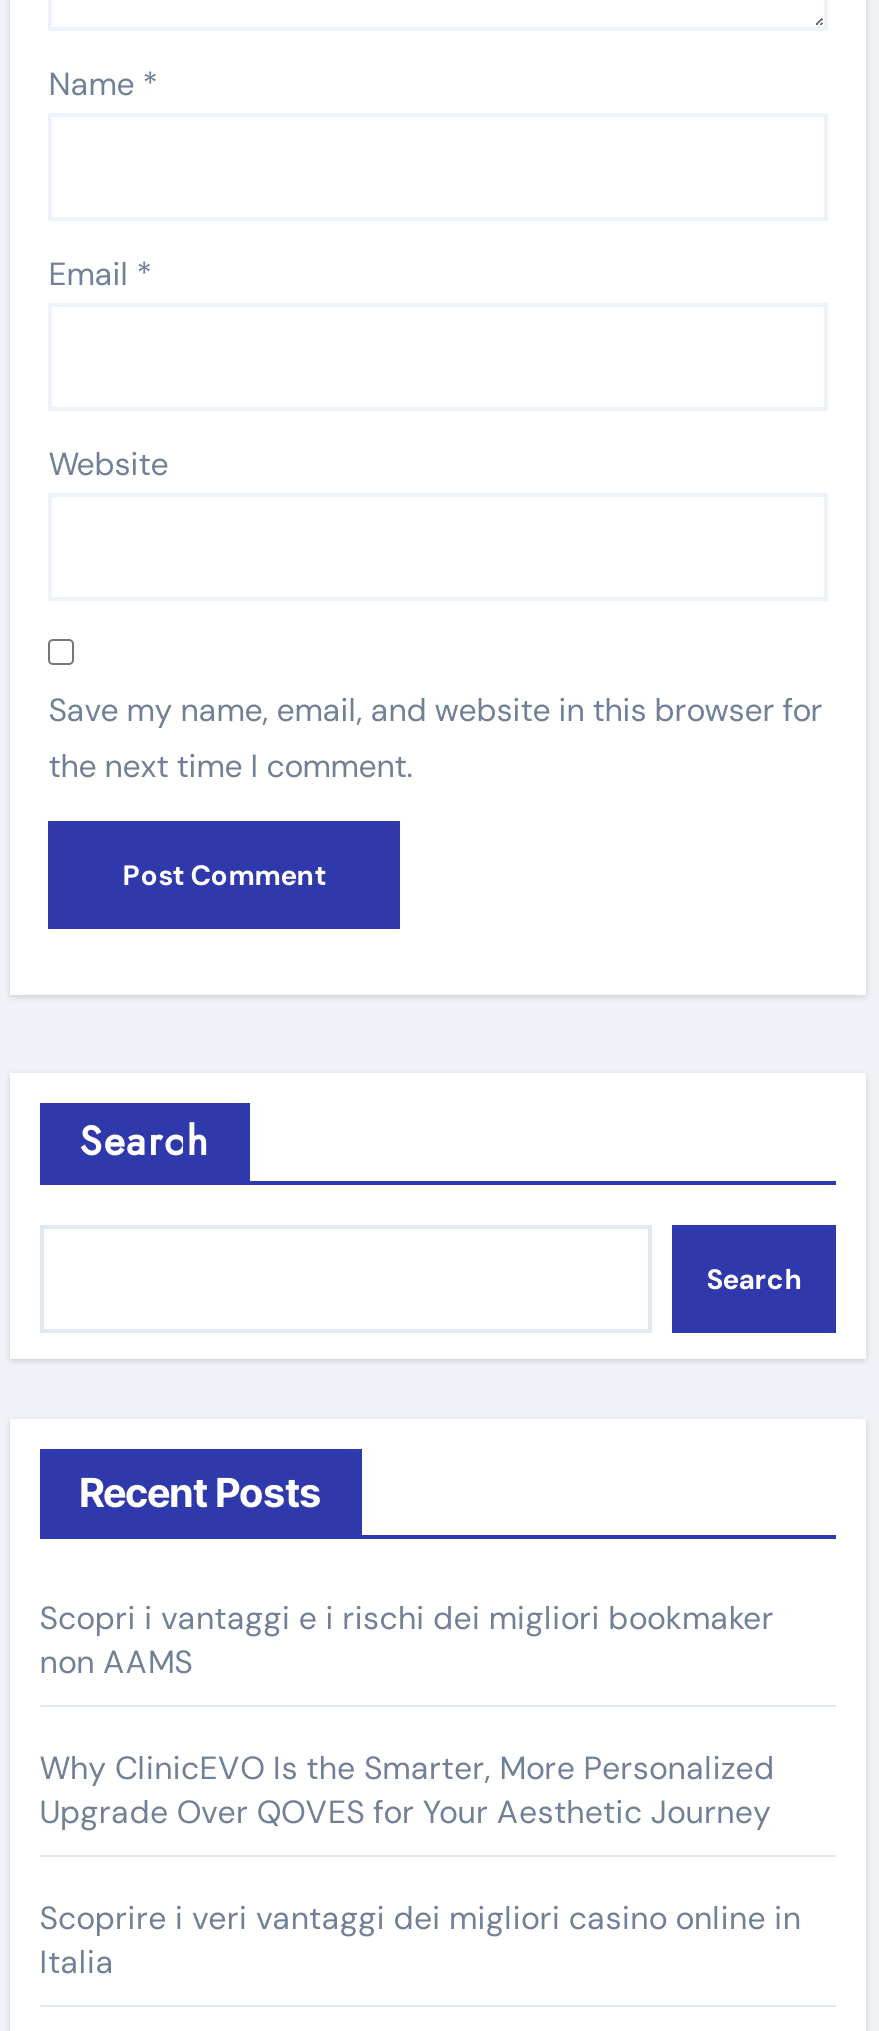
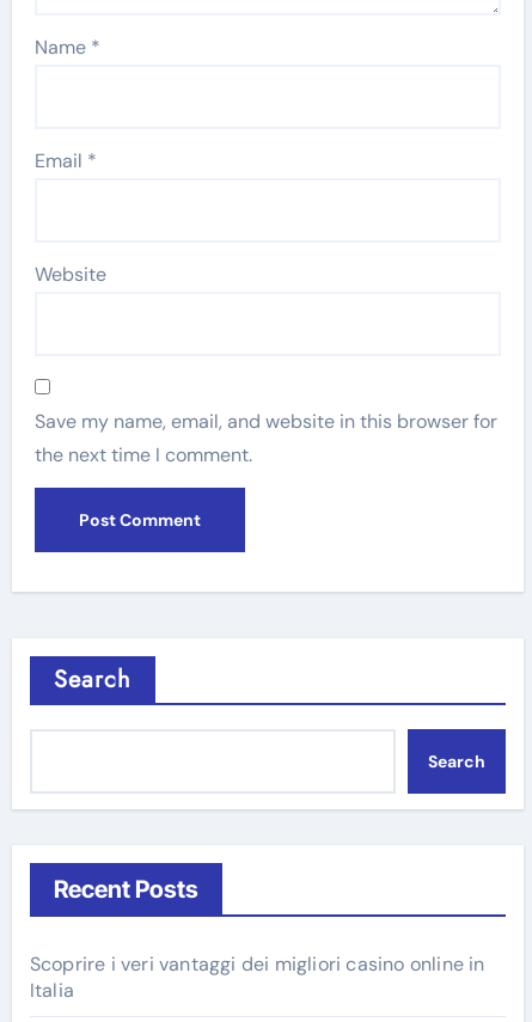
- Scopri i vantaggi e i rischi dei migliori bookmaker
- non AAMS
- Why ClinicEVO Is the Smarter, More Personalized
- Upgrade Over QOVES for Your Aesthetic Journey
